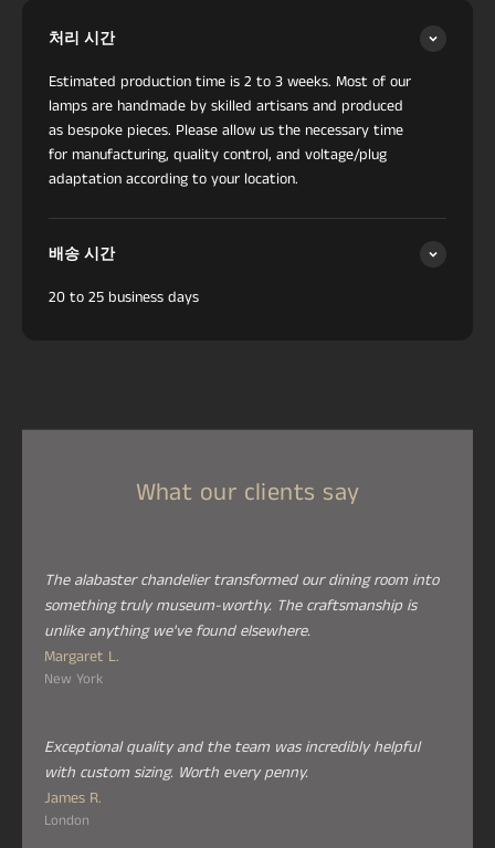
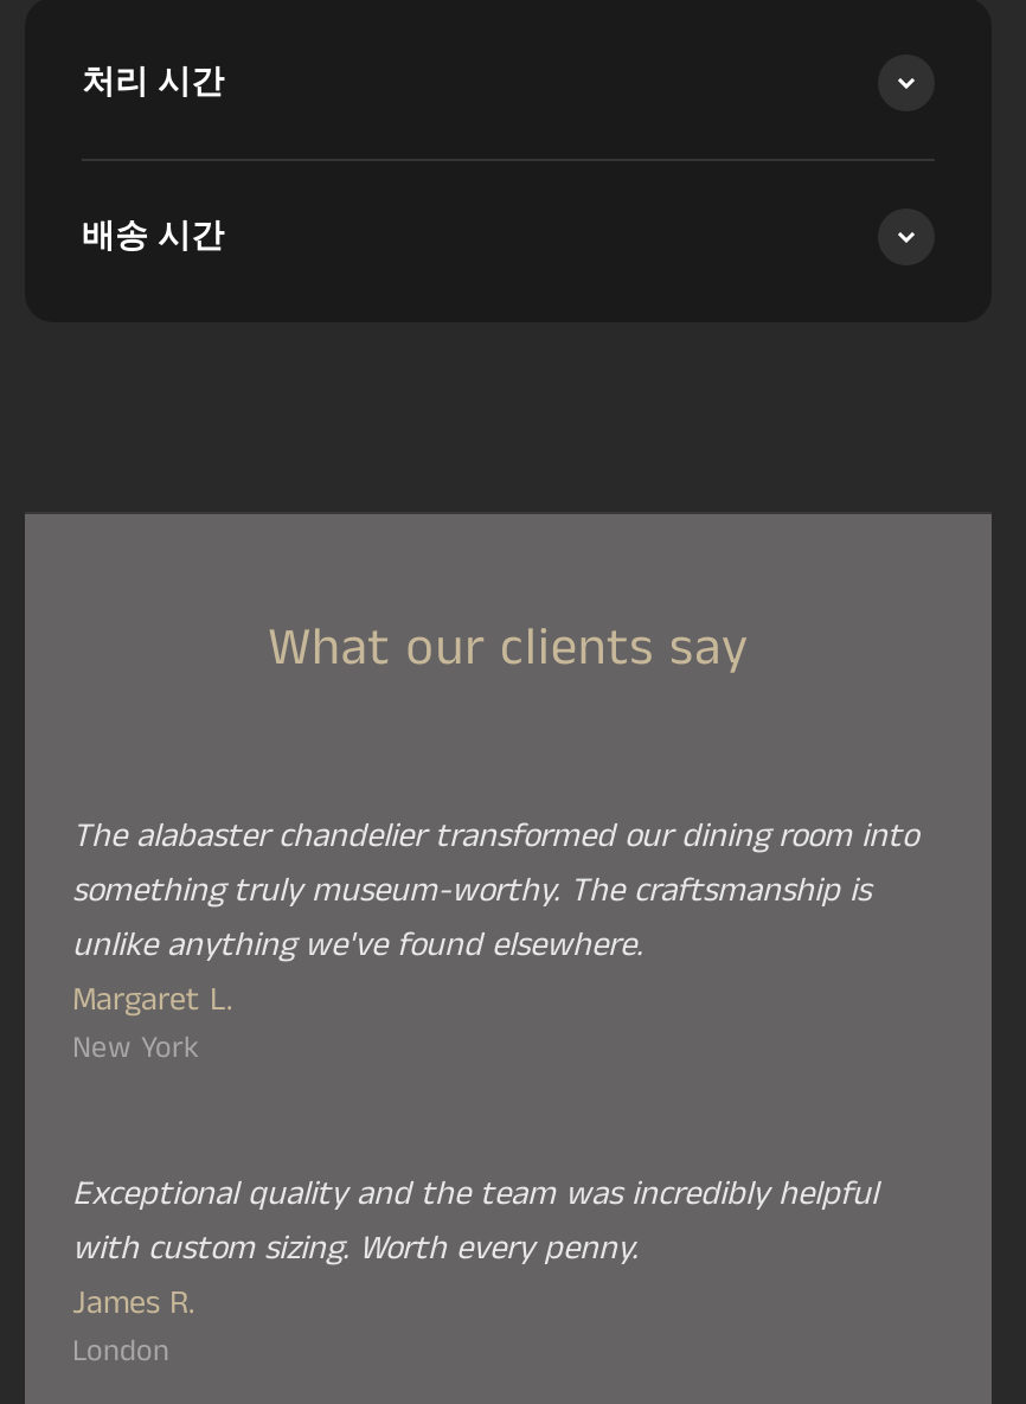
- Estimated production time is 2 to 3 weeks. Most of our
- lamps are handmade by skilled artisans and produced
- as bespoke pieces. Please allow us the necessary time
- for manufacturing, quality control, and voltage/plug
- adaptation according to your location.

- 20 to 25 business days
